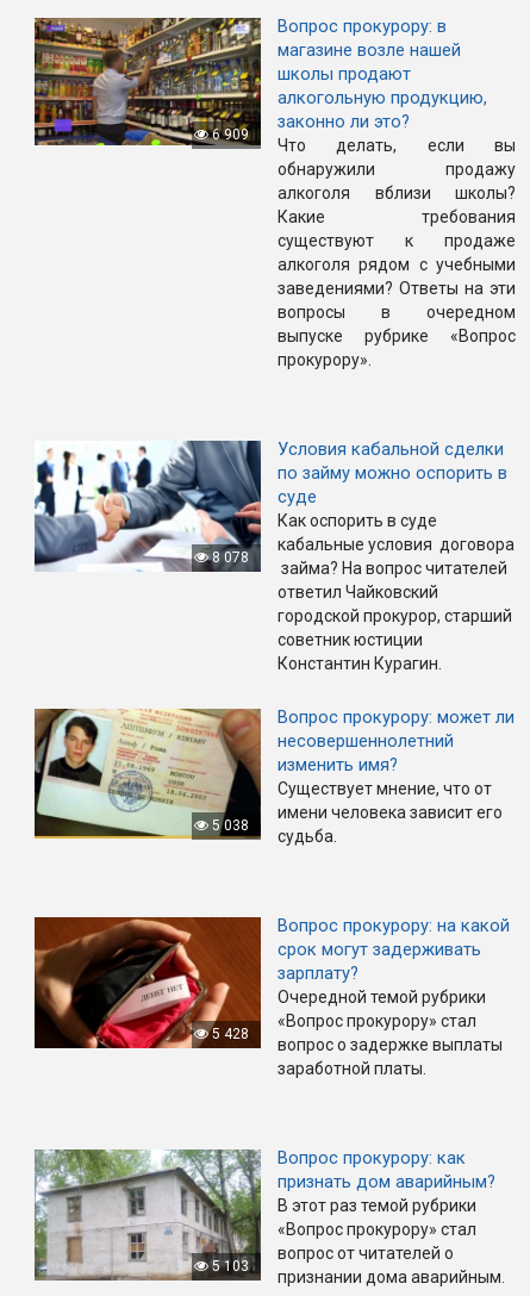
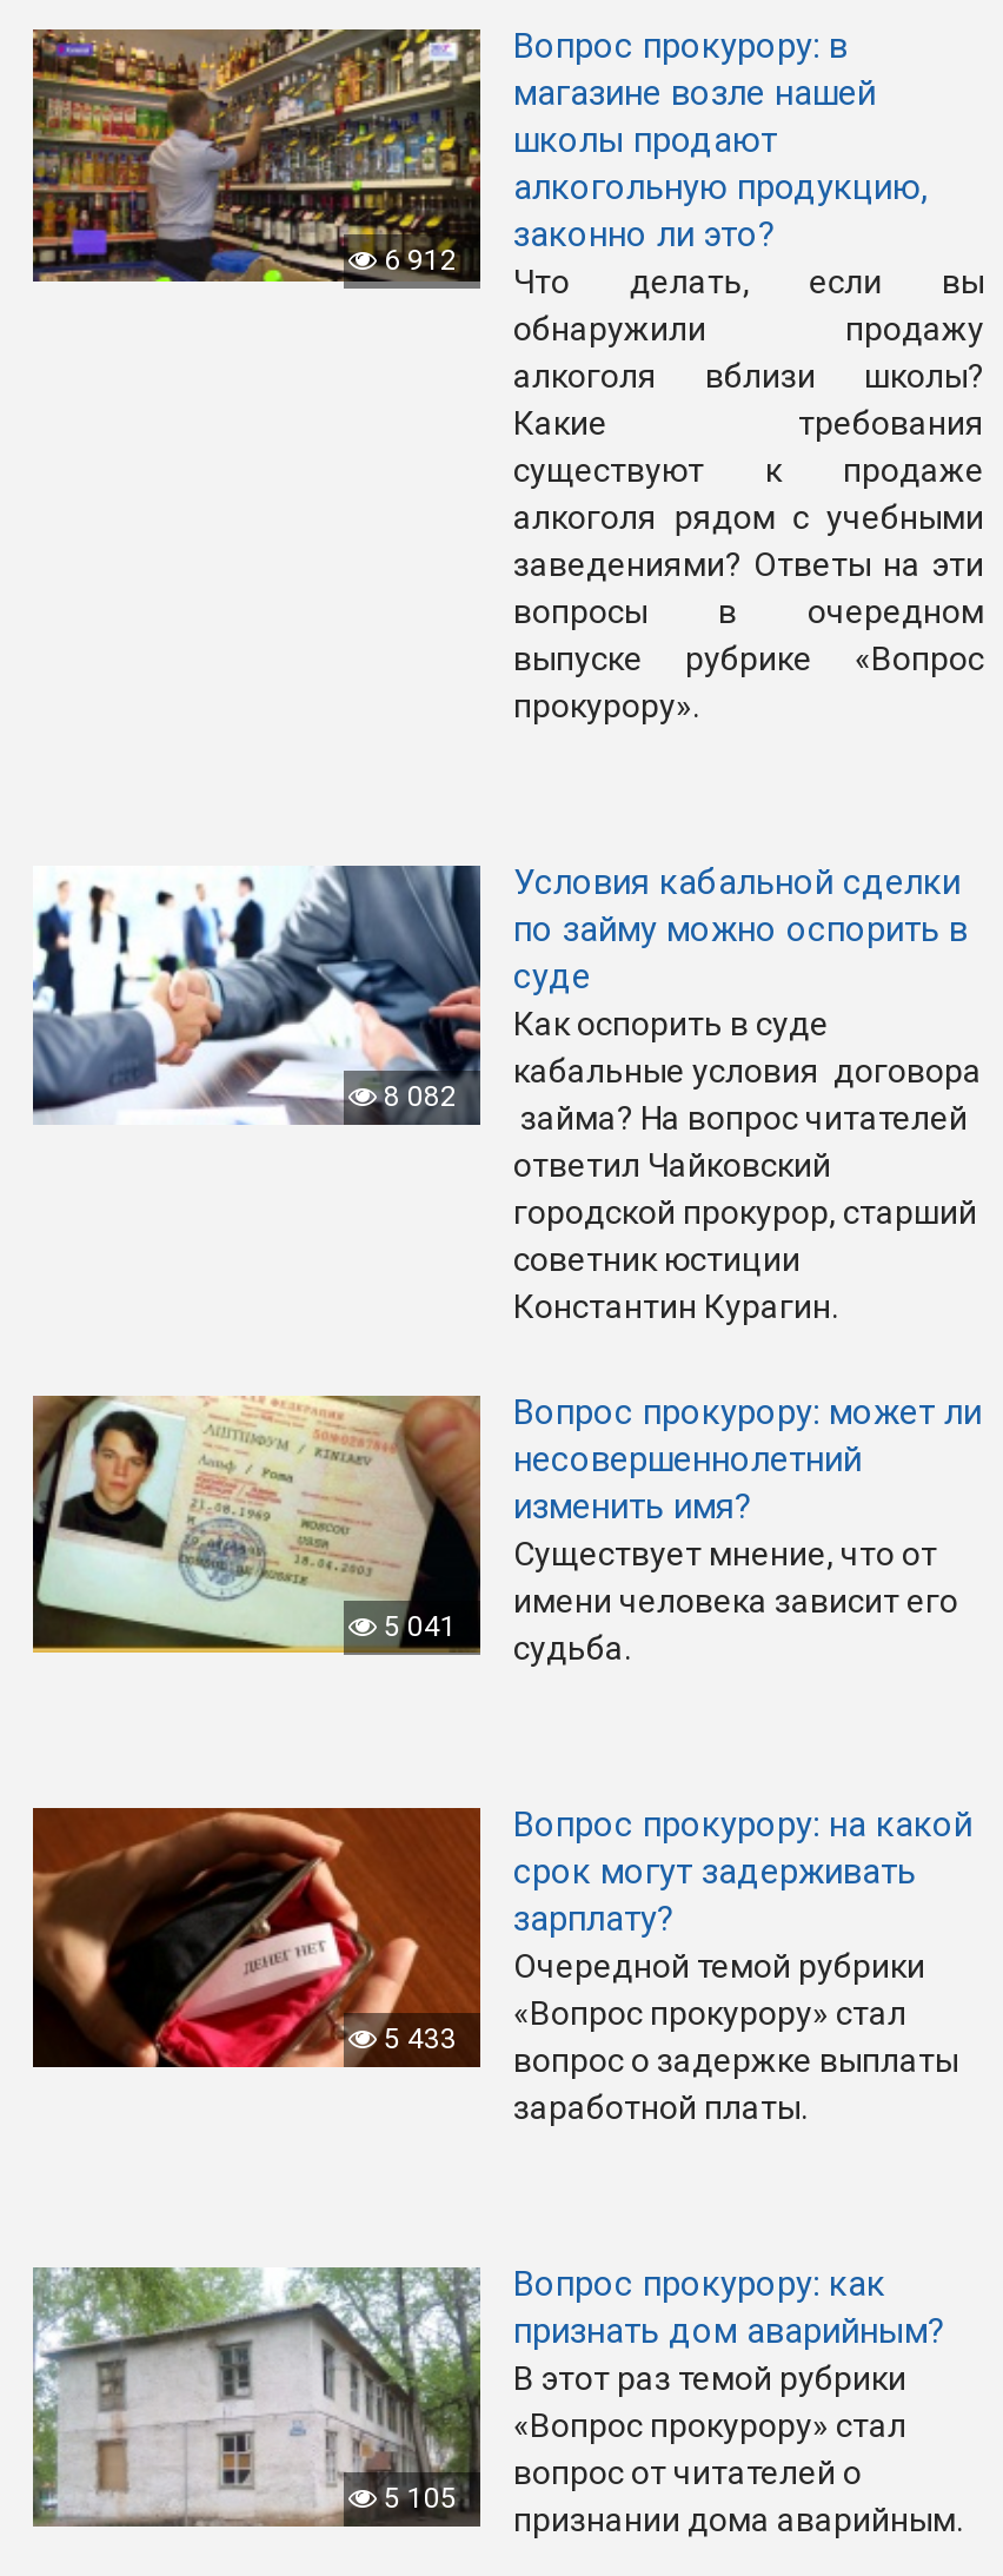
- 6 909
+ 6 912

- 8 078
+ 8 082

- 5 038
+ 5 041

- 5 428
+ 5 433

- 5 103
+ 5 105
